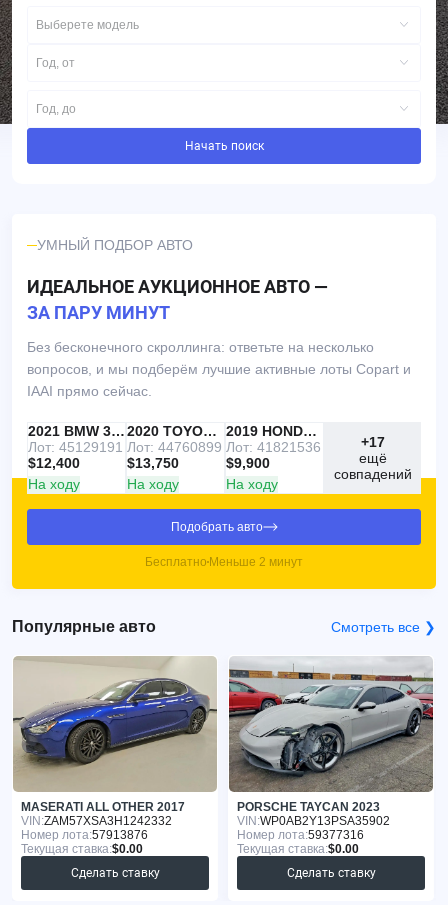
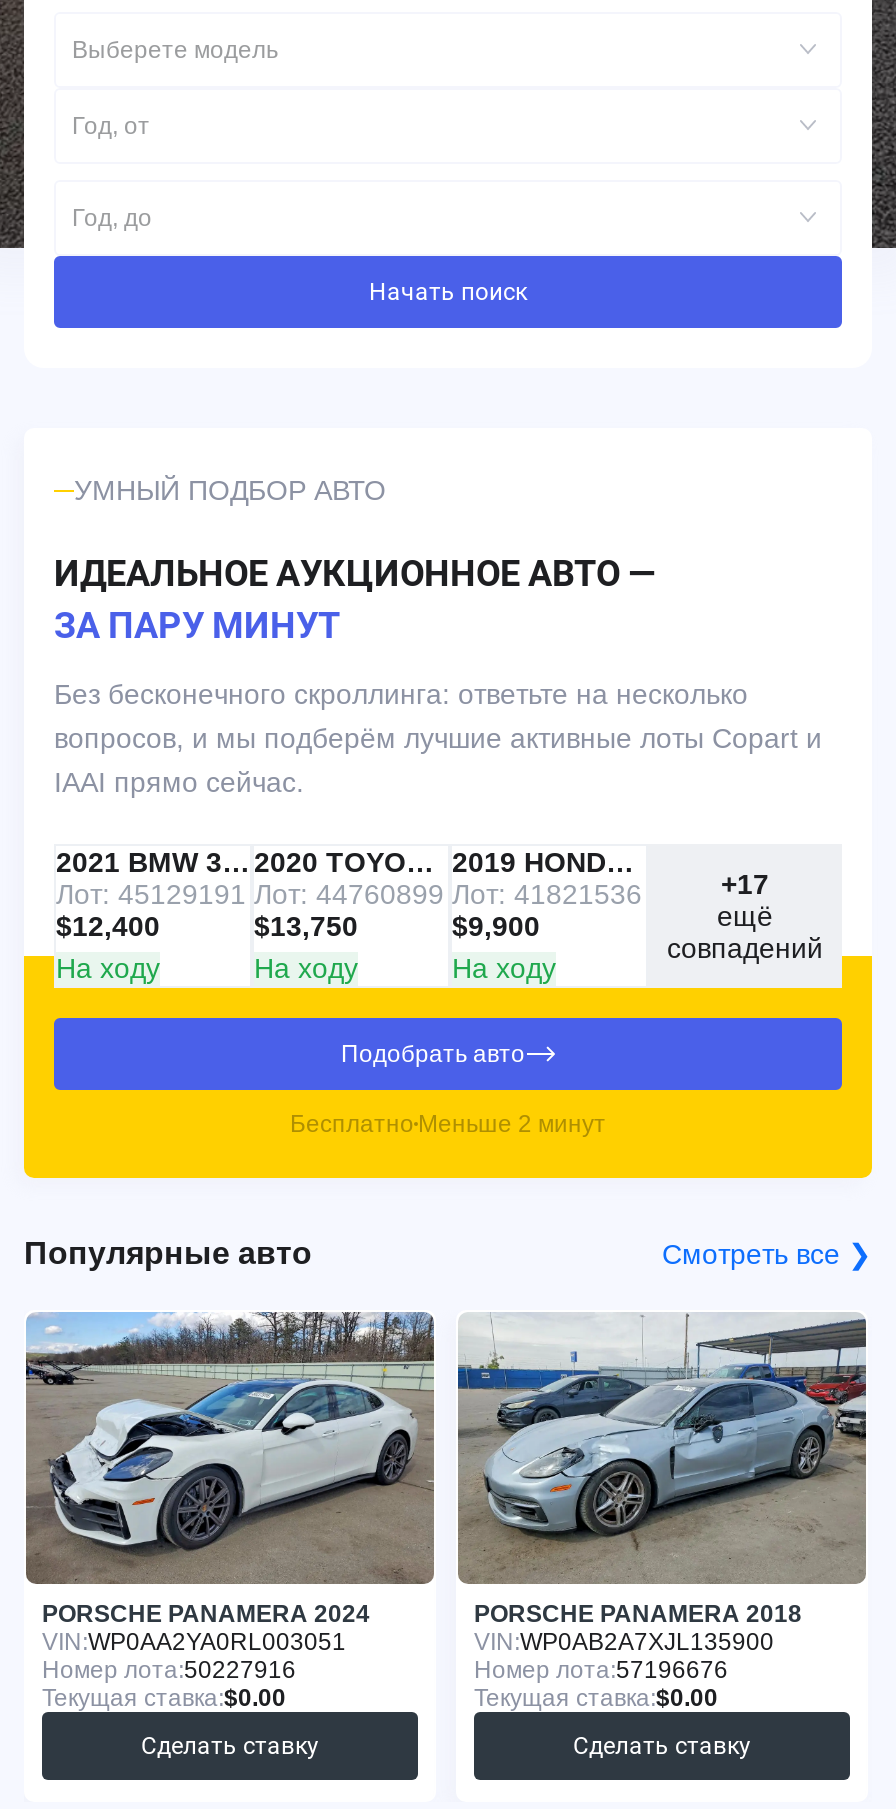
- [image]
- MASERATI ALL OTHER 2017
- VIN: ZAM57XSA3H1242332
- Номер лота:57913876
+ [image]
+ PORSCHE PANAMERA 2024
+ VIN: WP0AA2YA0RL003051
+ Номер лота:50227916

- [image]
- PORSCHE TAYCAN 2023
+ [image]
+ PORSCHE PANAMERA 2018

- VIN: WP0AB2Y13PSA35902
+ VIN: WP0AB2A7XJL135900

- Номер лота:59377316
+ Номер лота:57196676
